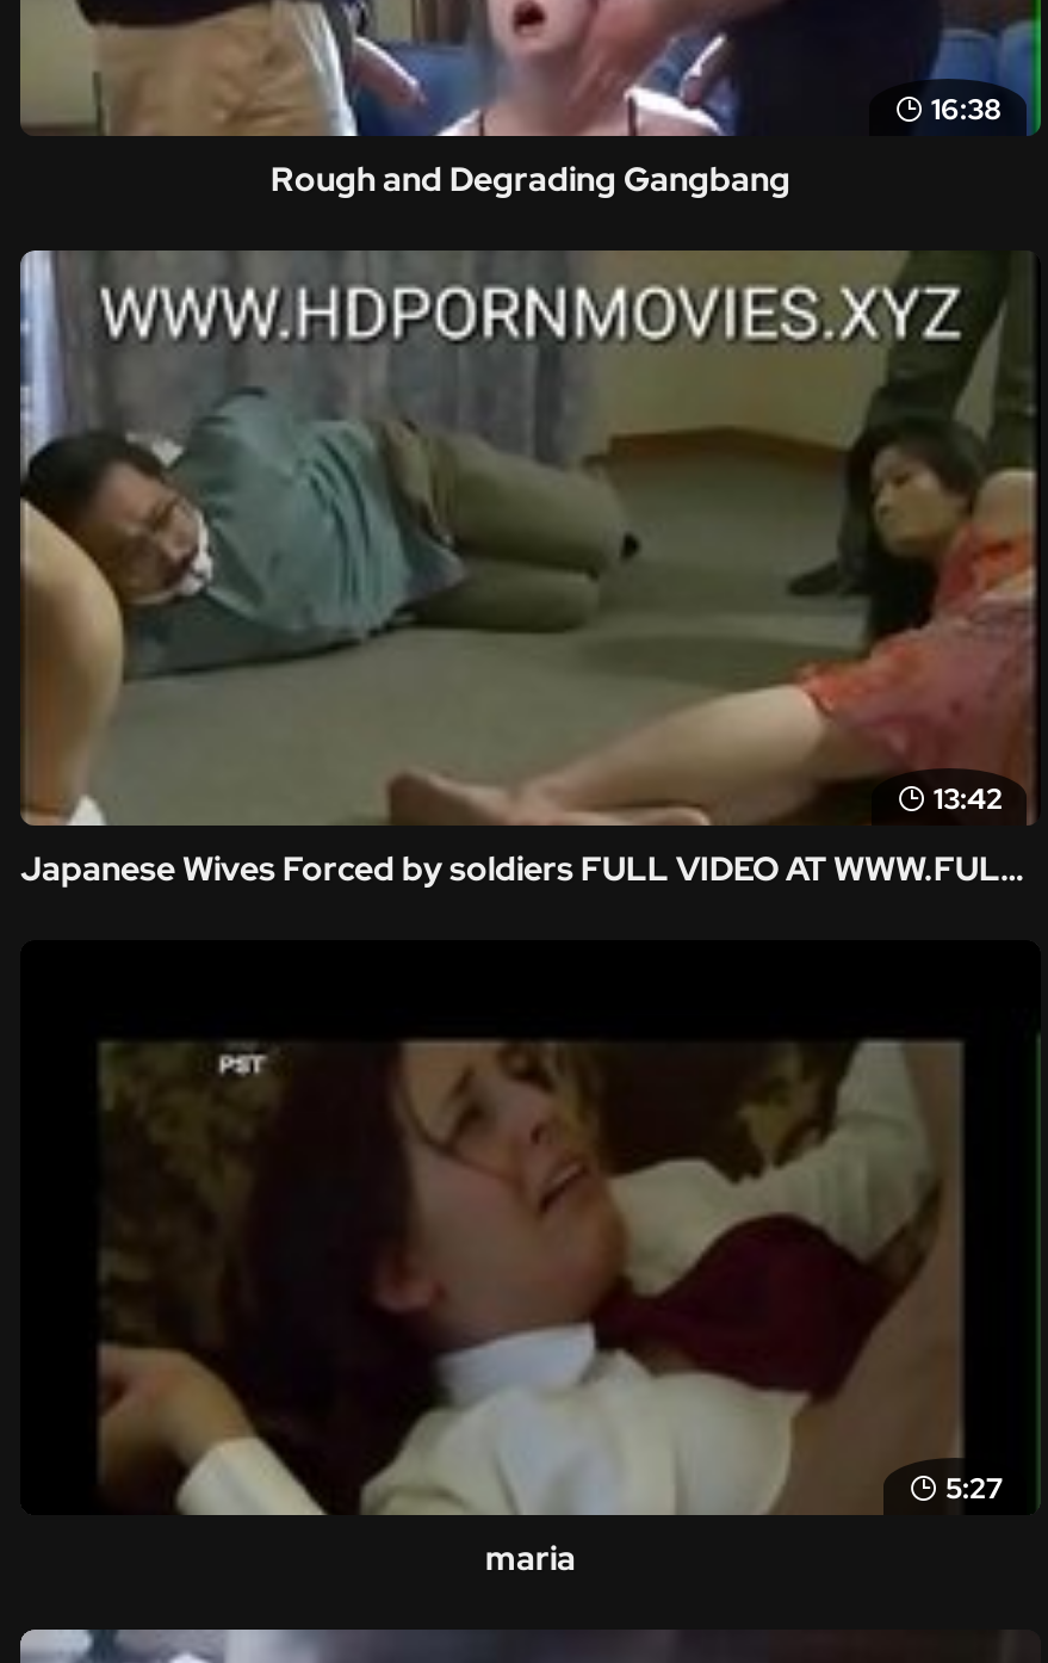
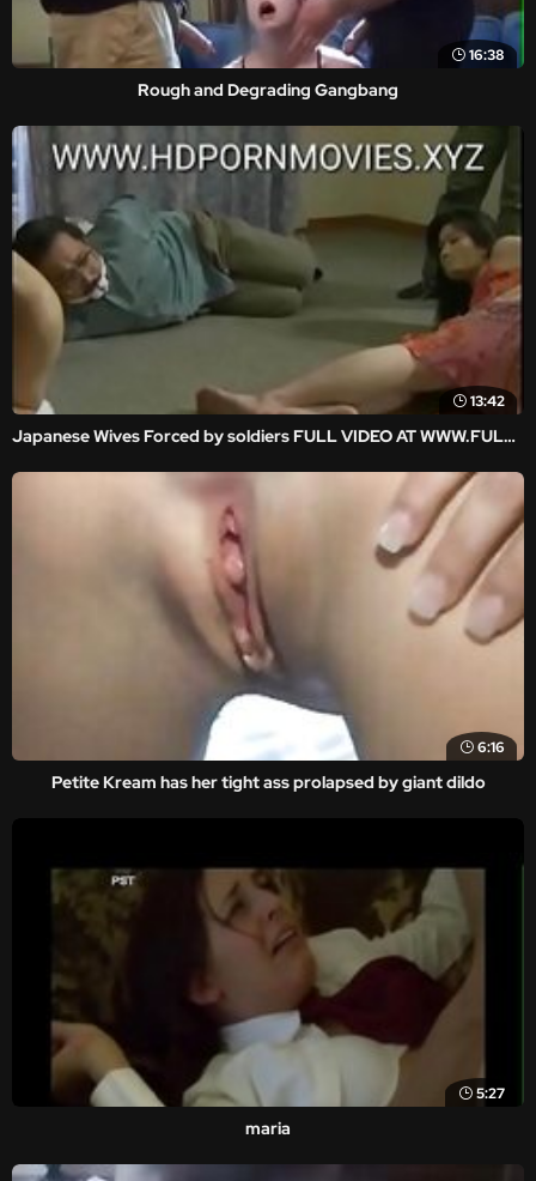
+ [image]
+ 6:16
+ Petite Kream has her tight ass prolapsed by giant dildo
